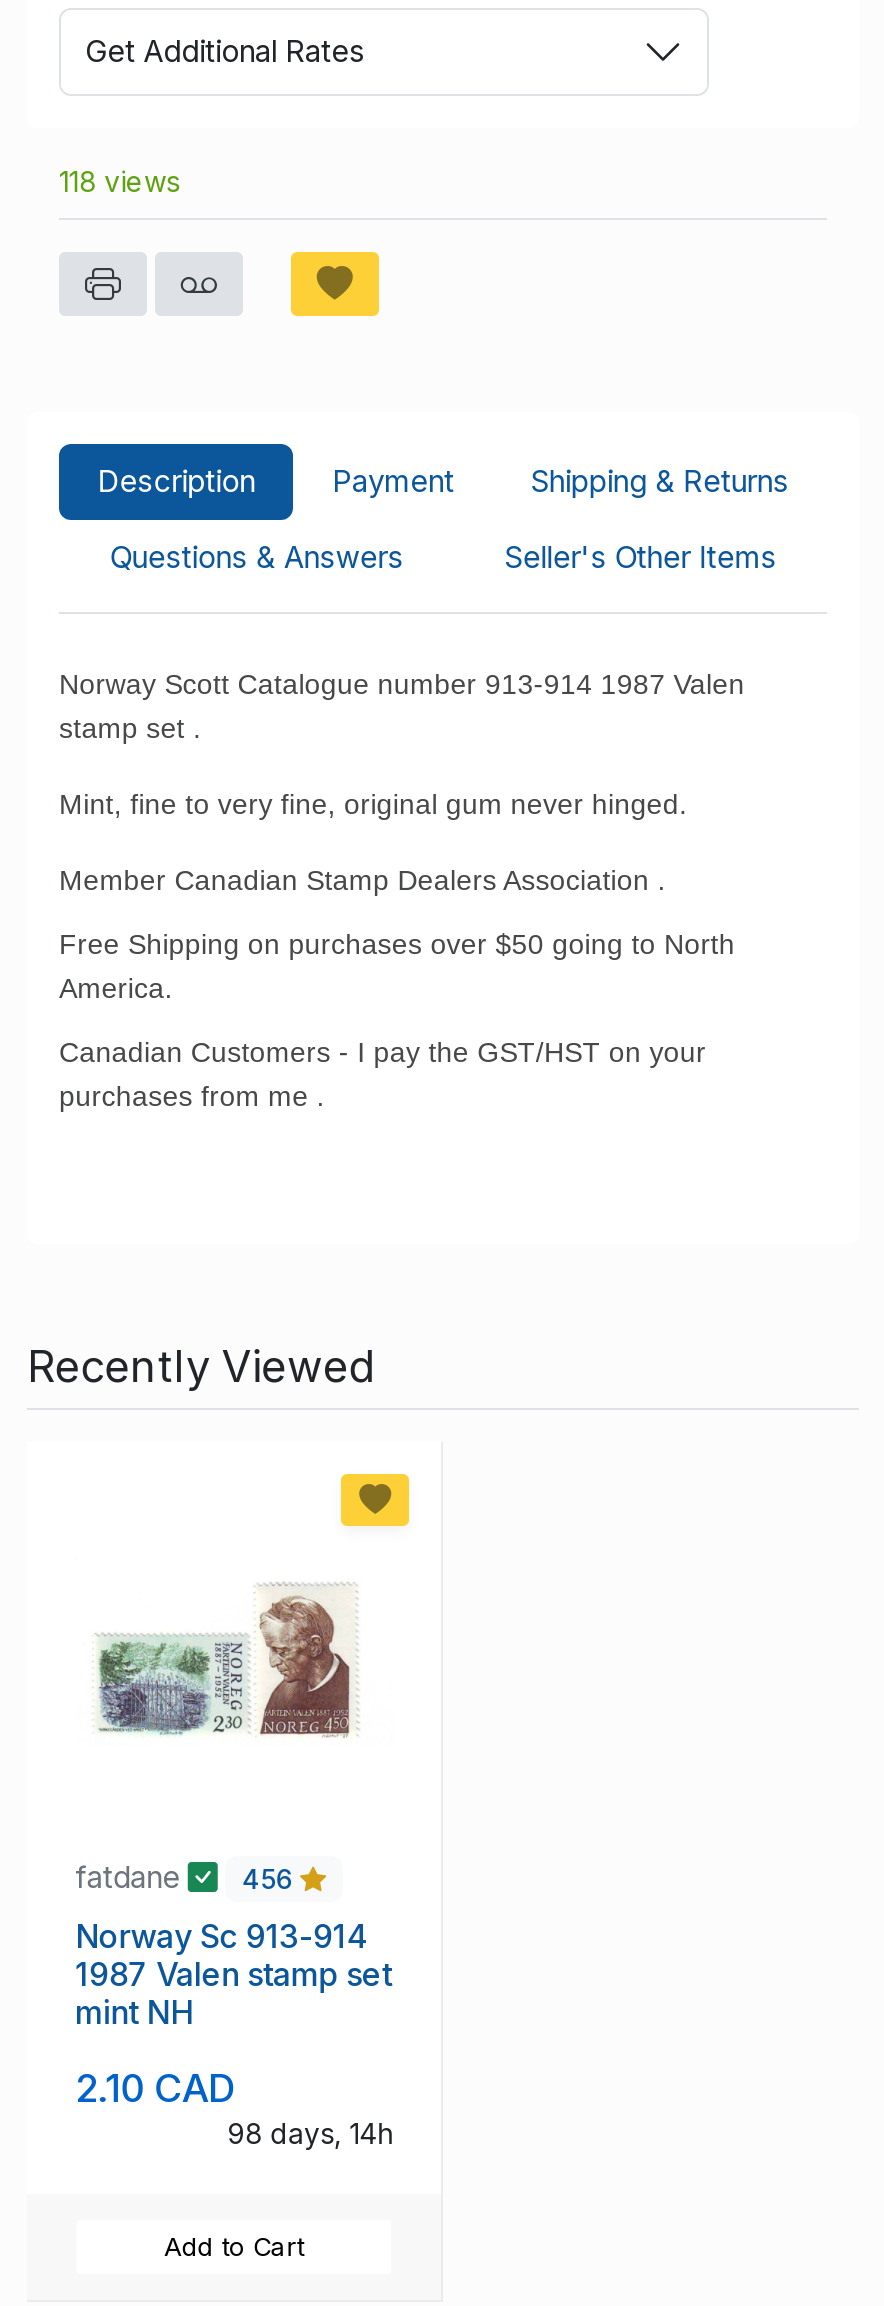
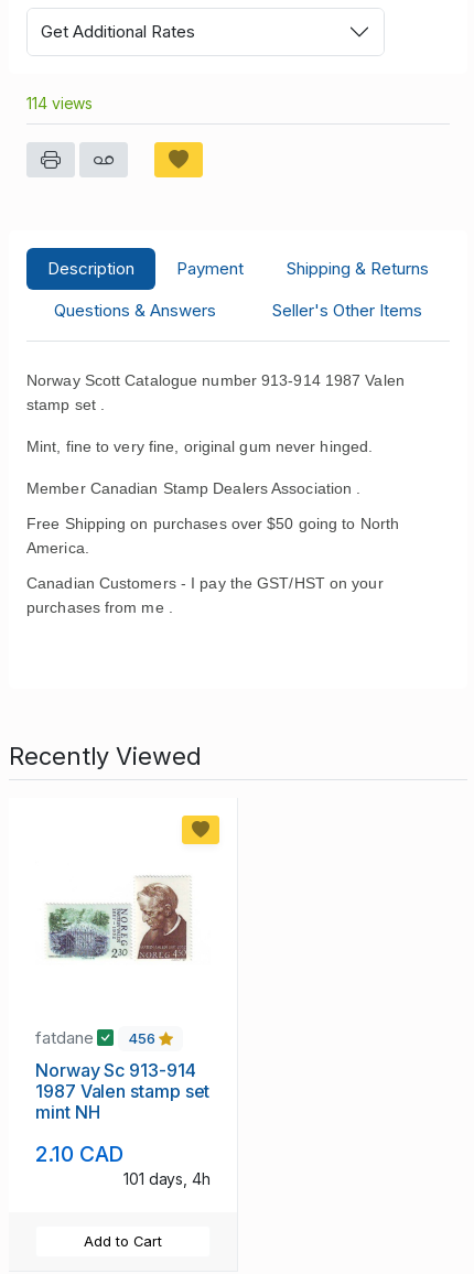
- 118 views
+ 114 views

- 98 days, 14h
+ 101 days, 4h
